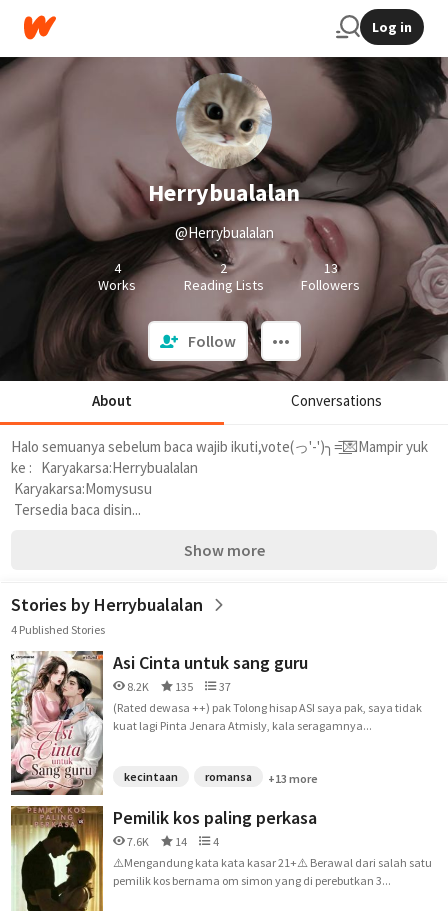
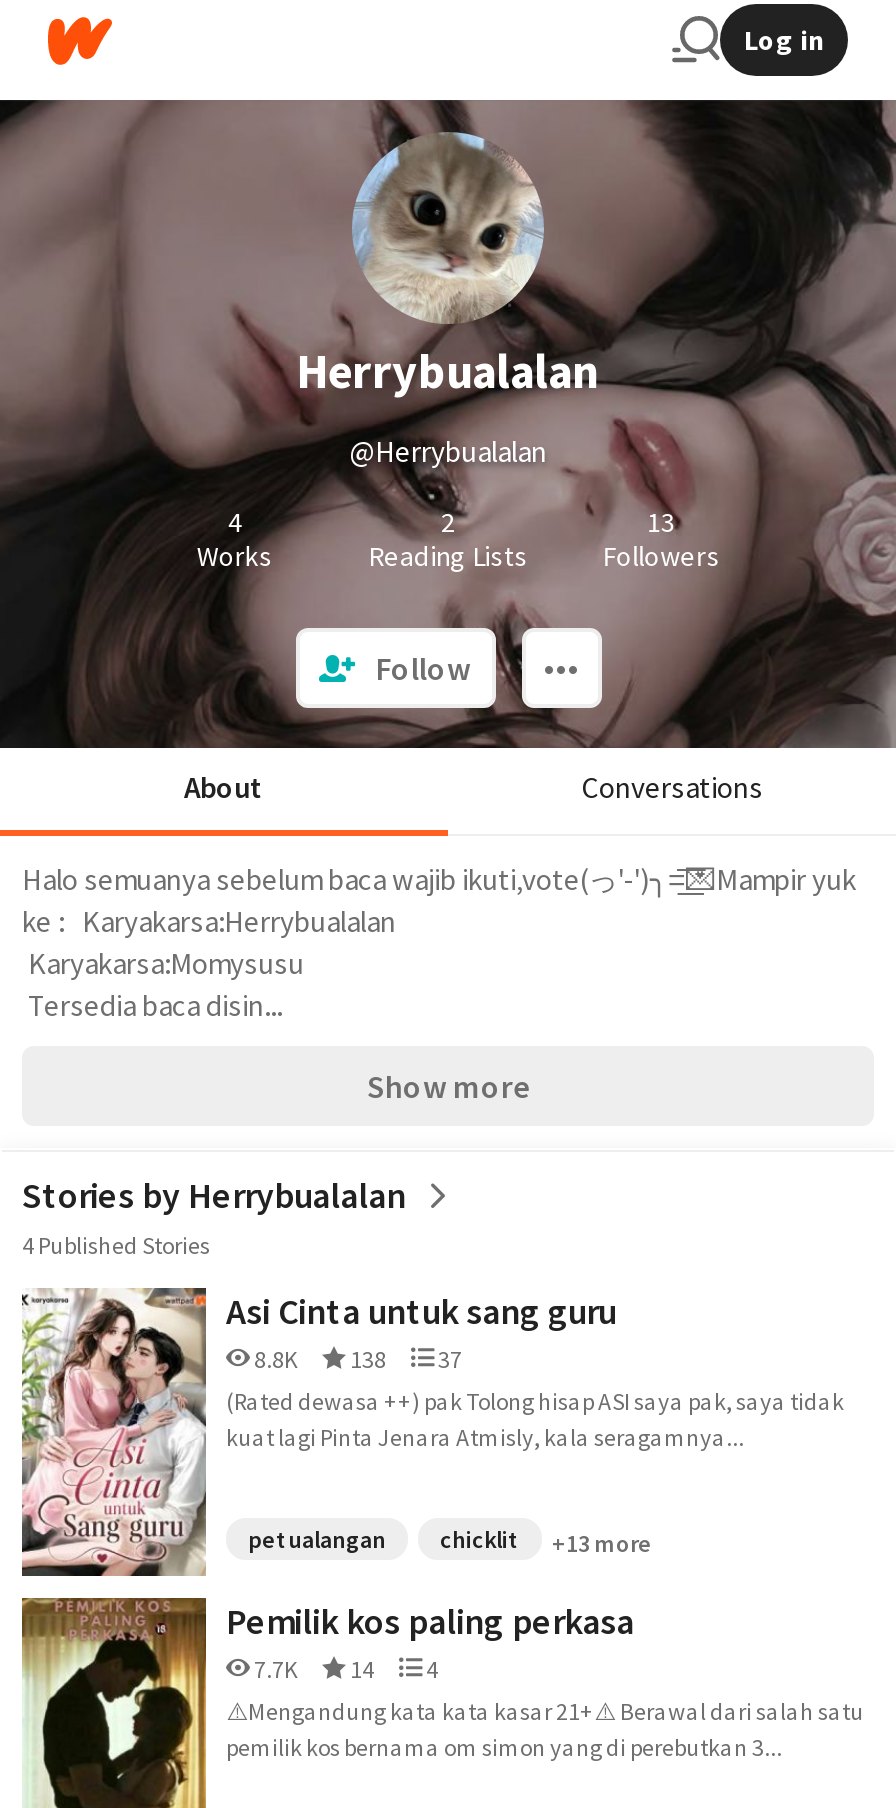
- 8.2K
- 135
+ 8.8K
+ 138

- kecintaan
- romansa
+ petualangan
+ chicklit

- 7.6K 14 4
+ 7.7K 14 4
